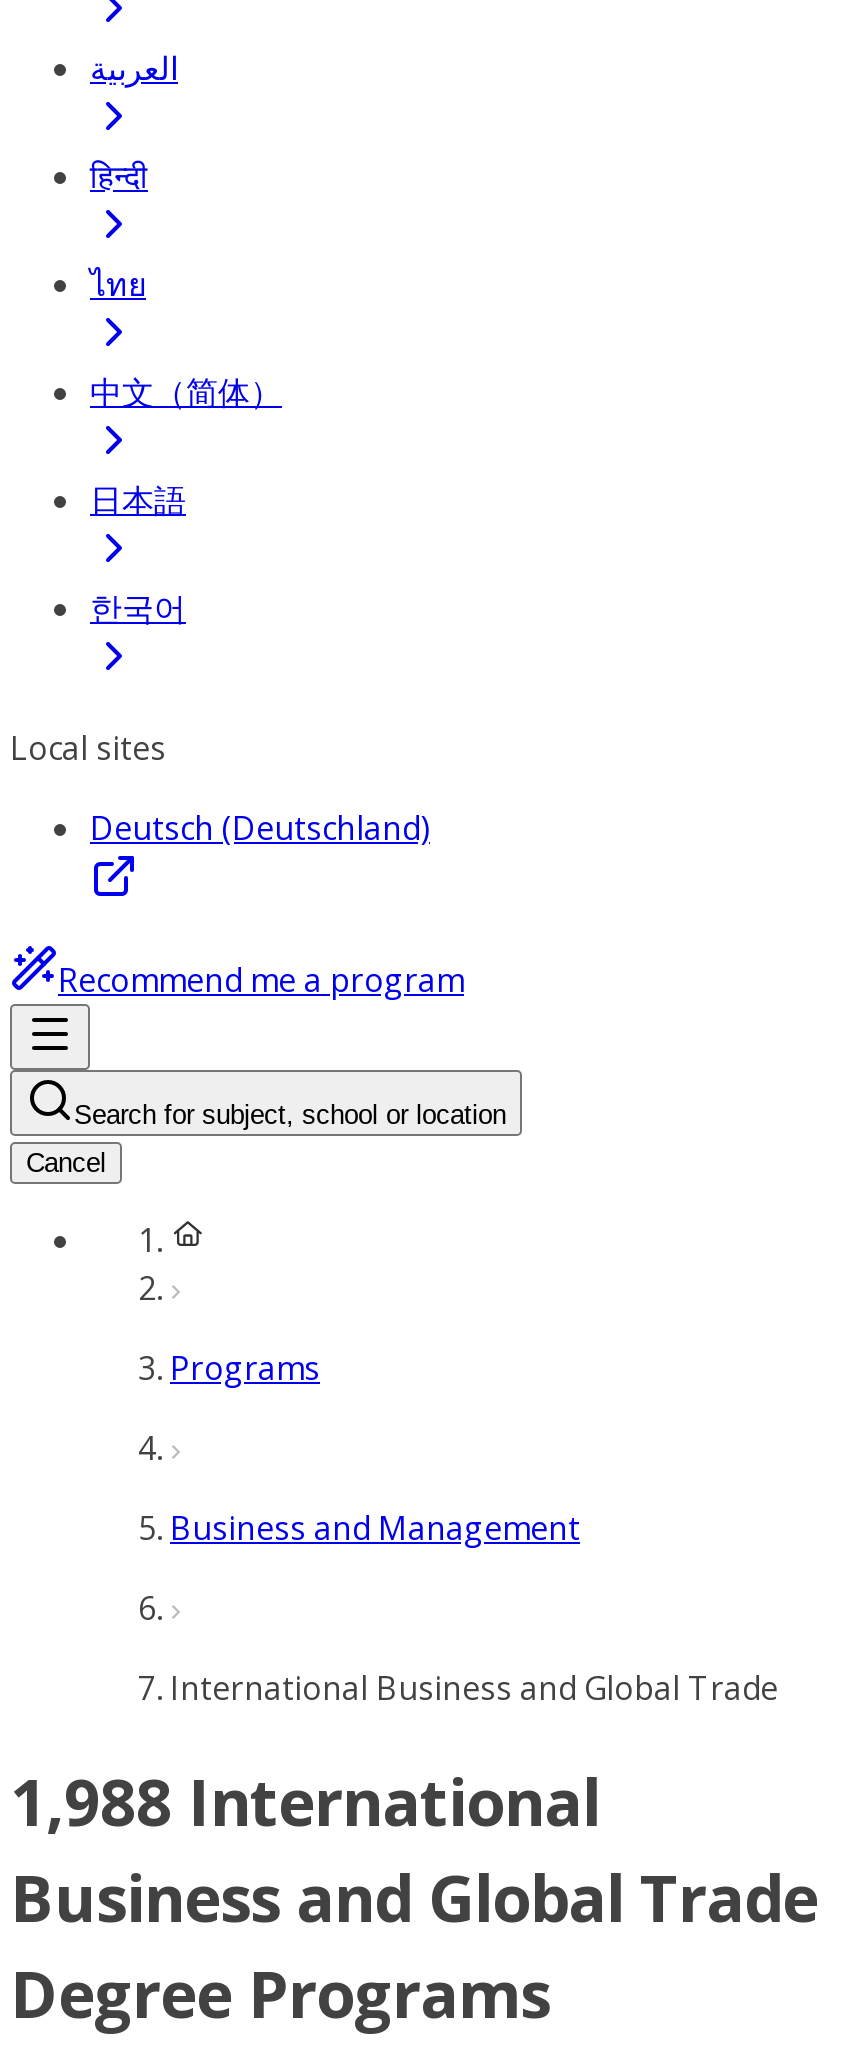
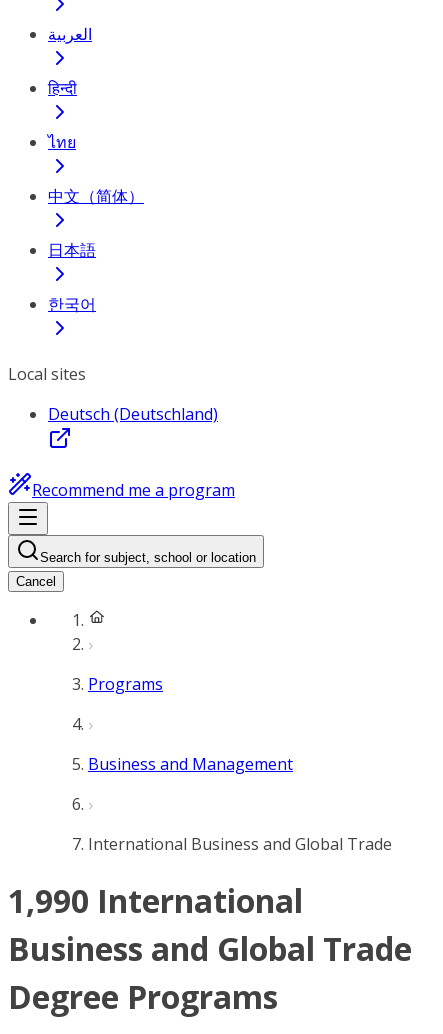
- 1,988 International
+ 1,990 International
